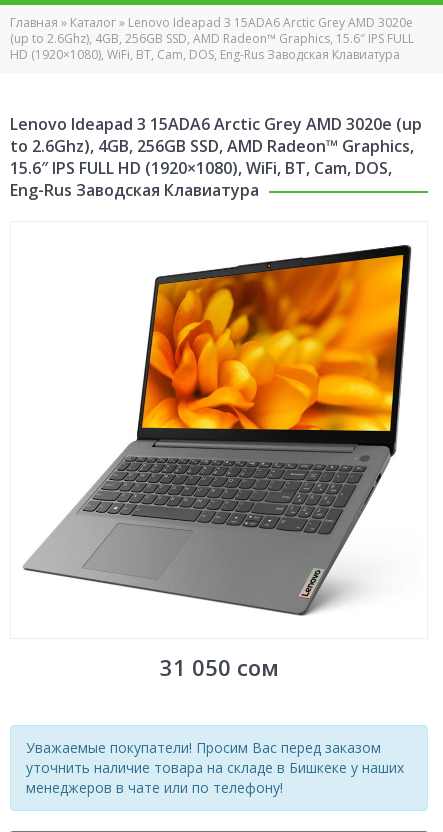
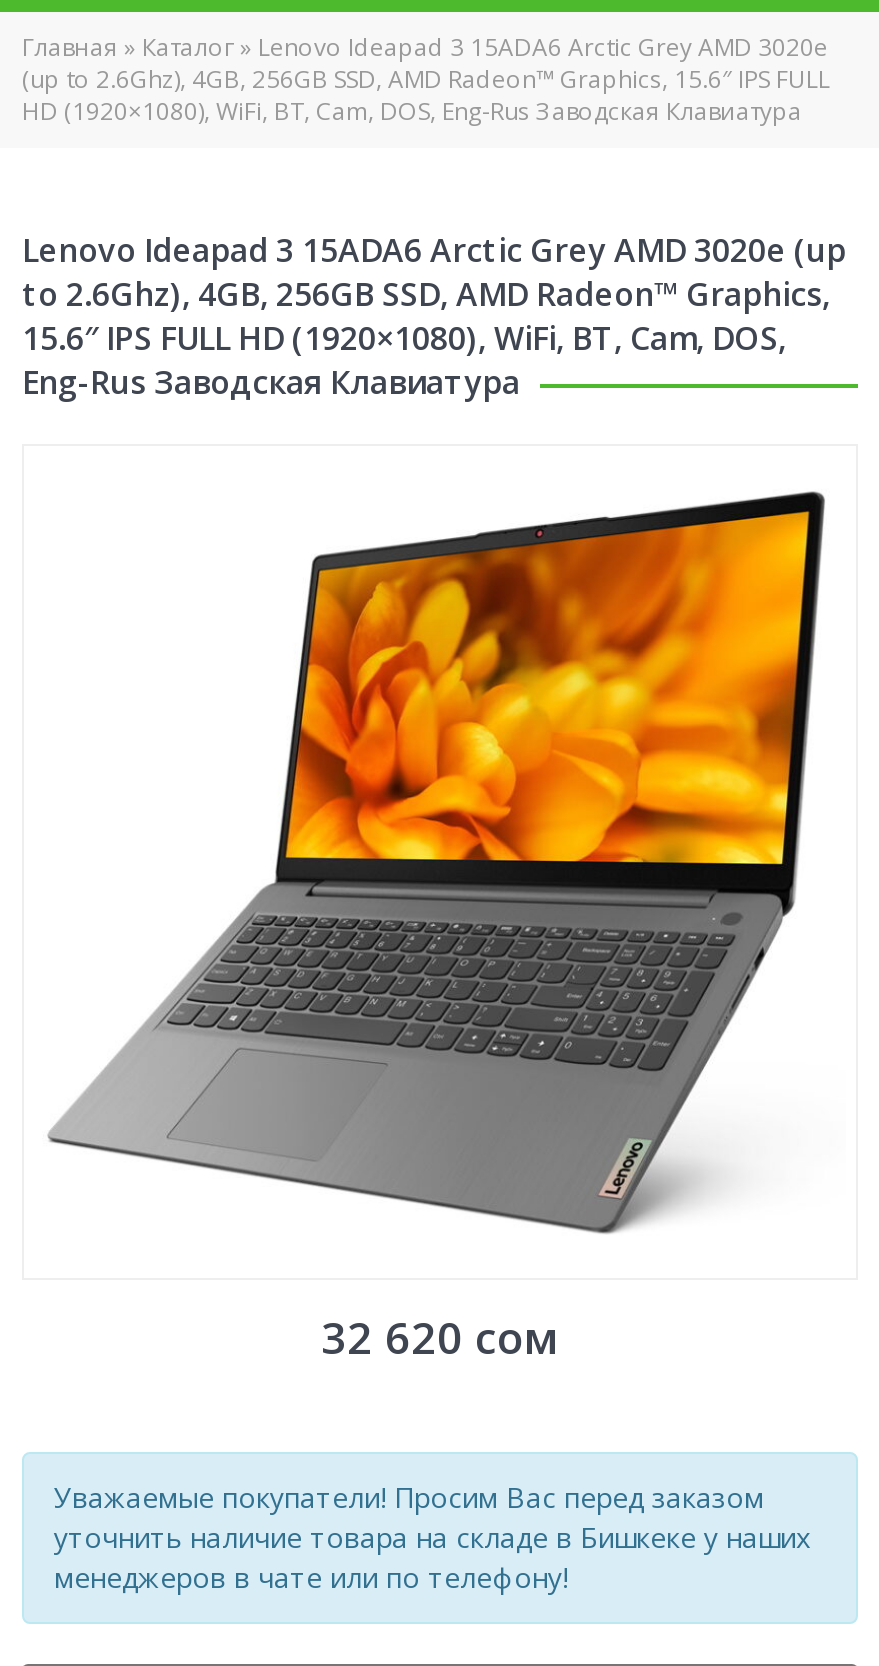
- 31 050 сом
+ 32 620 сом
